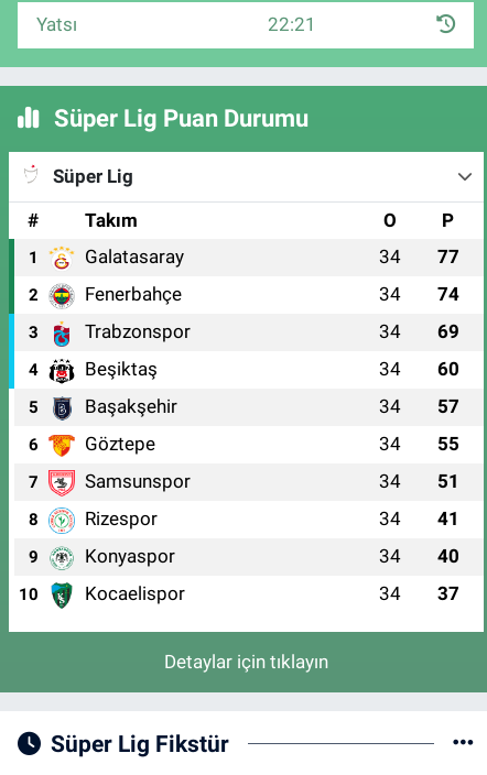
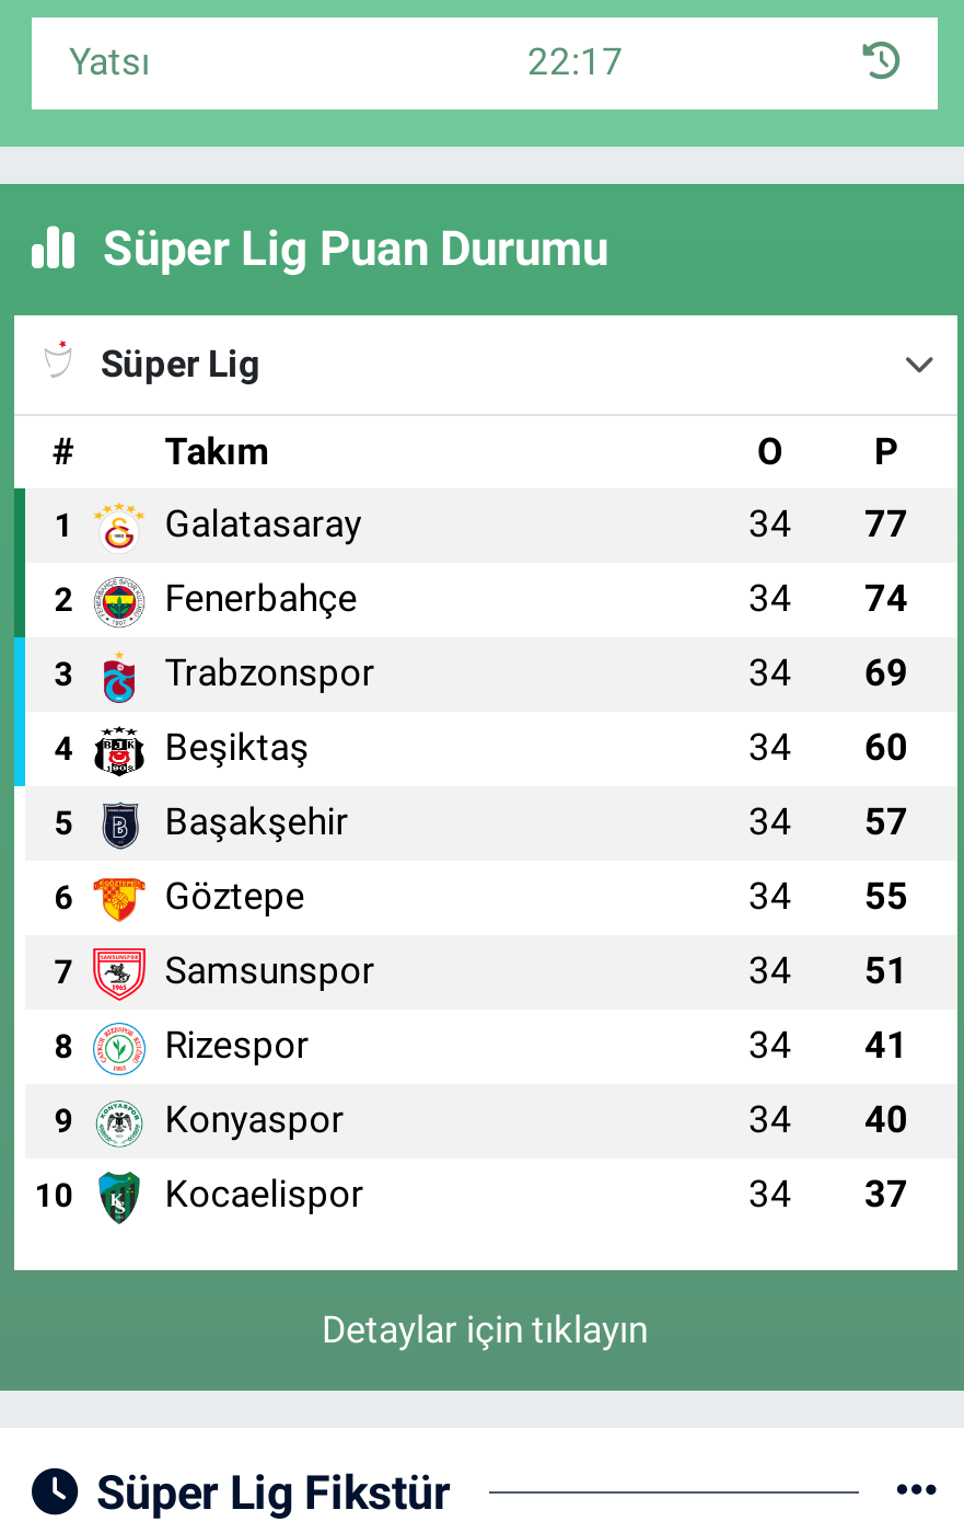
- 22:21
+ 22:17
